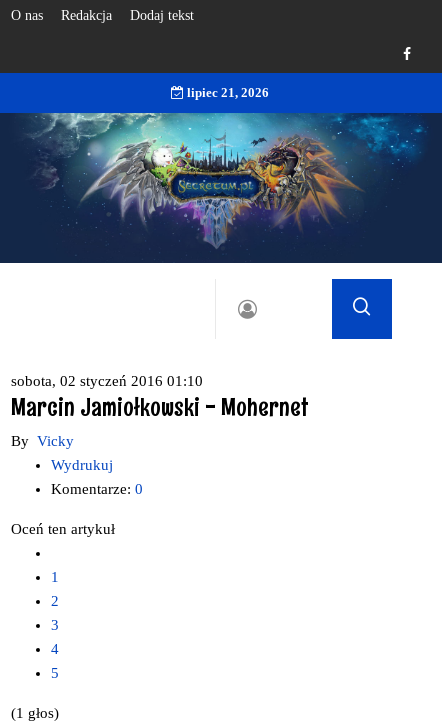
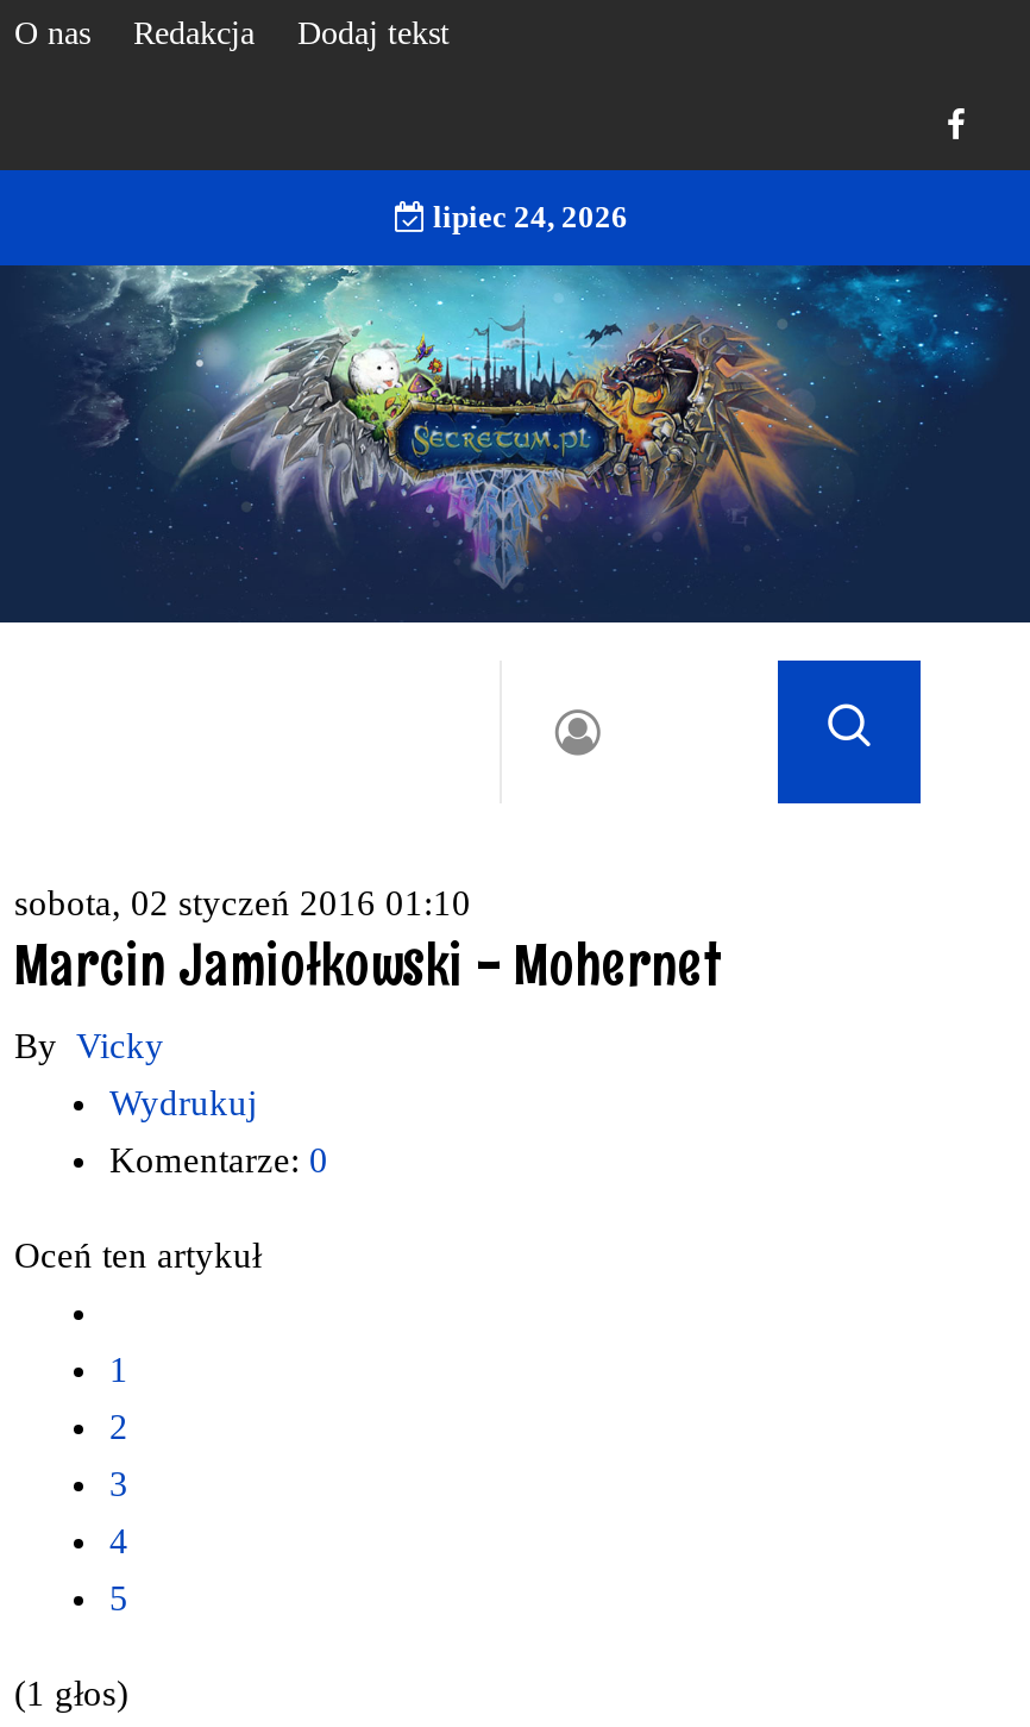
- lipiec 21, 2026
+ lipiec 24, 2026
